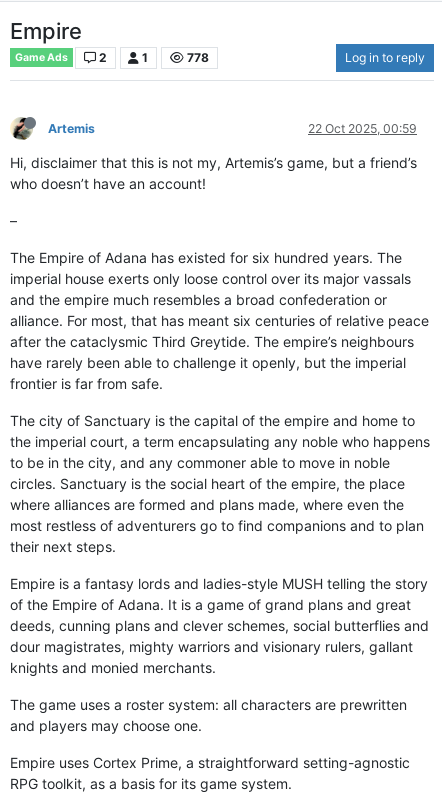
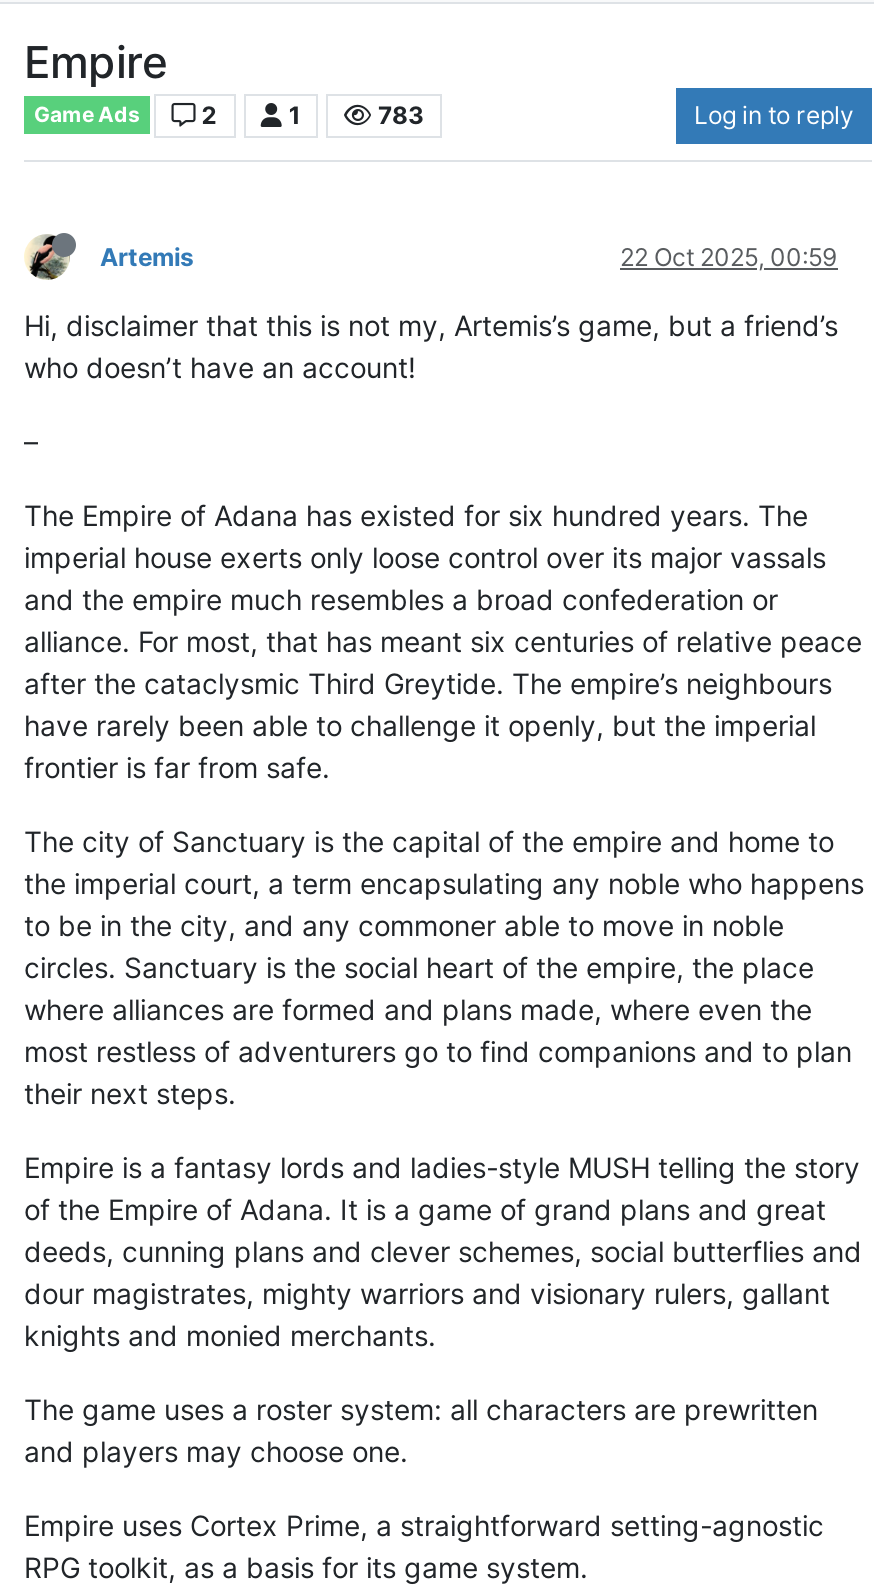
- 778
+ 783
